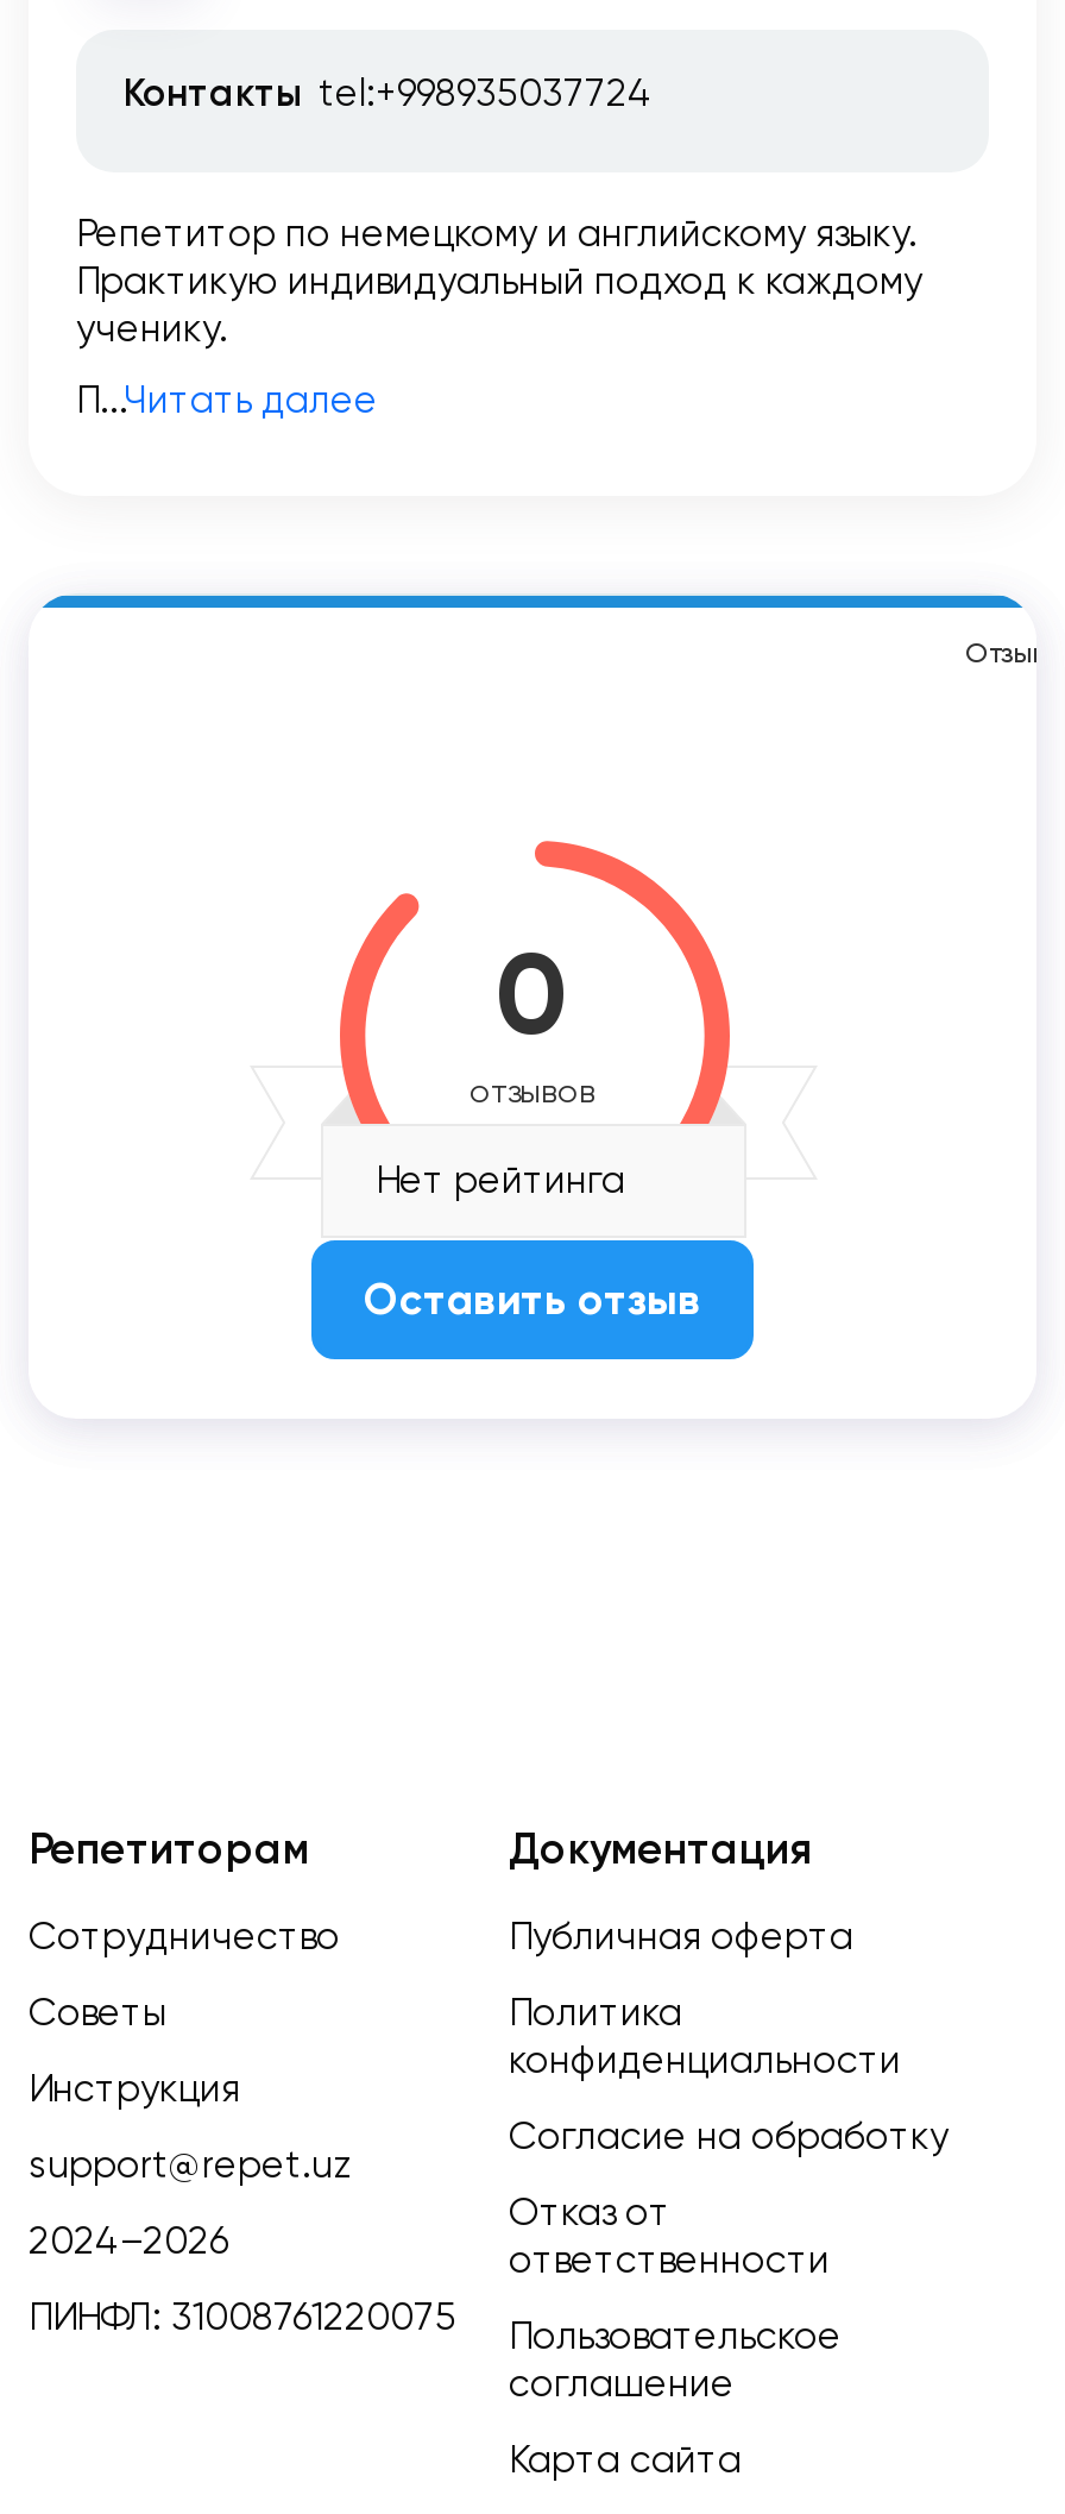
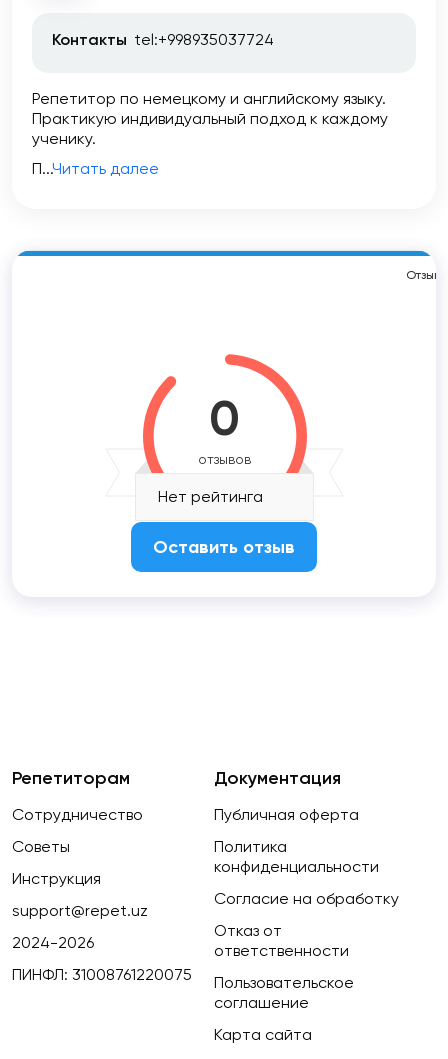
- 2024–2026
+ 2024-2026
